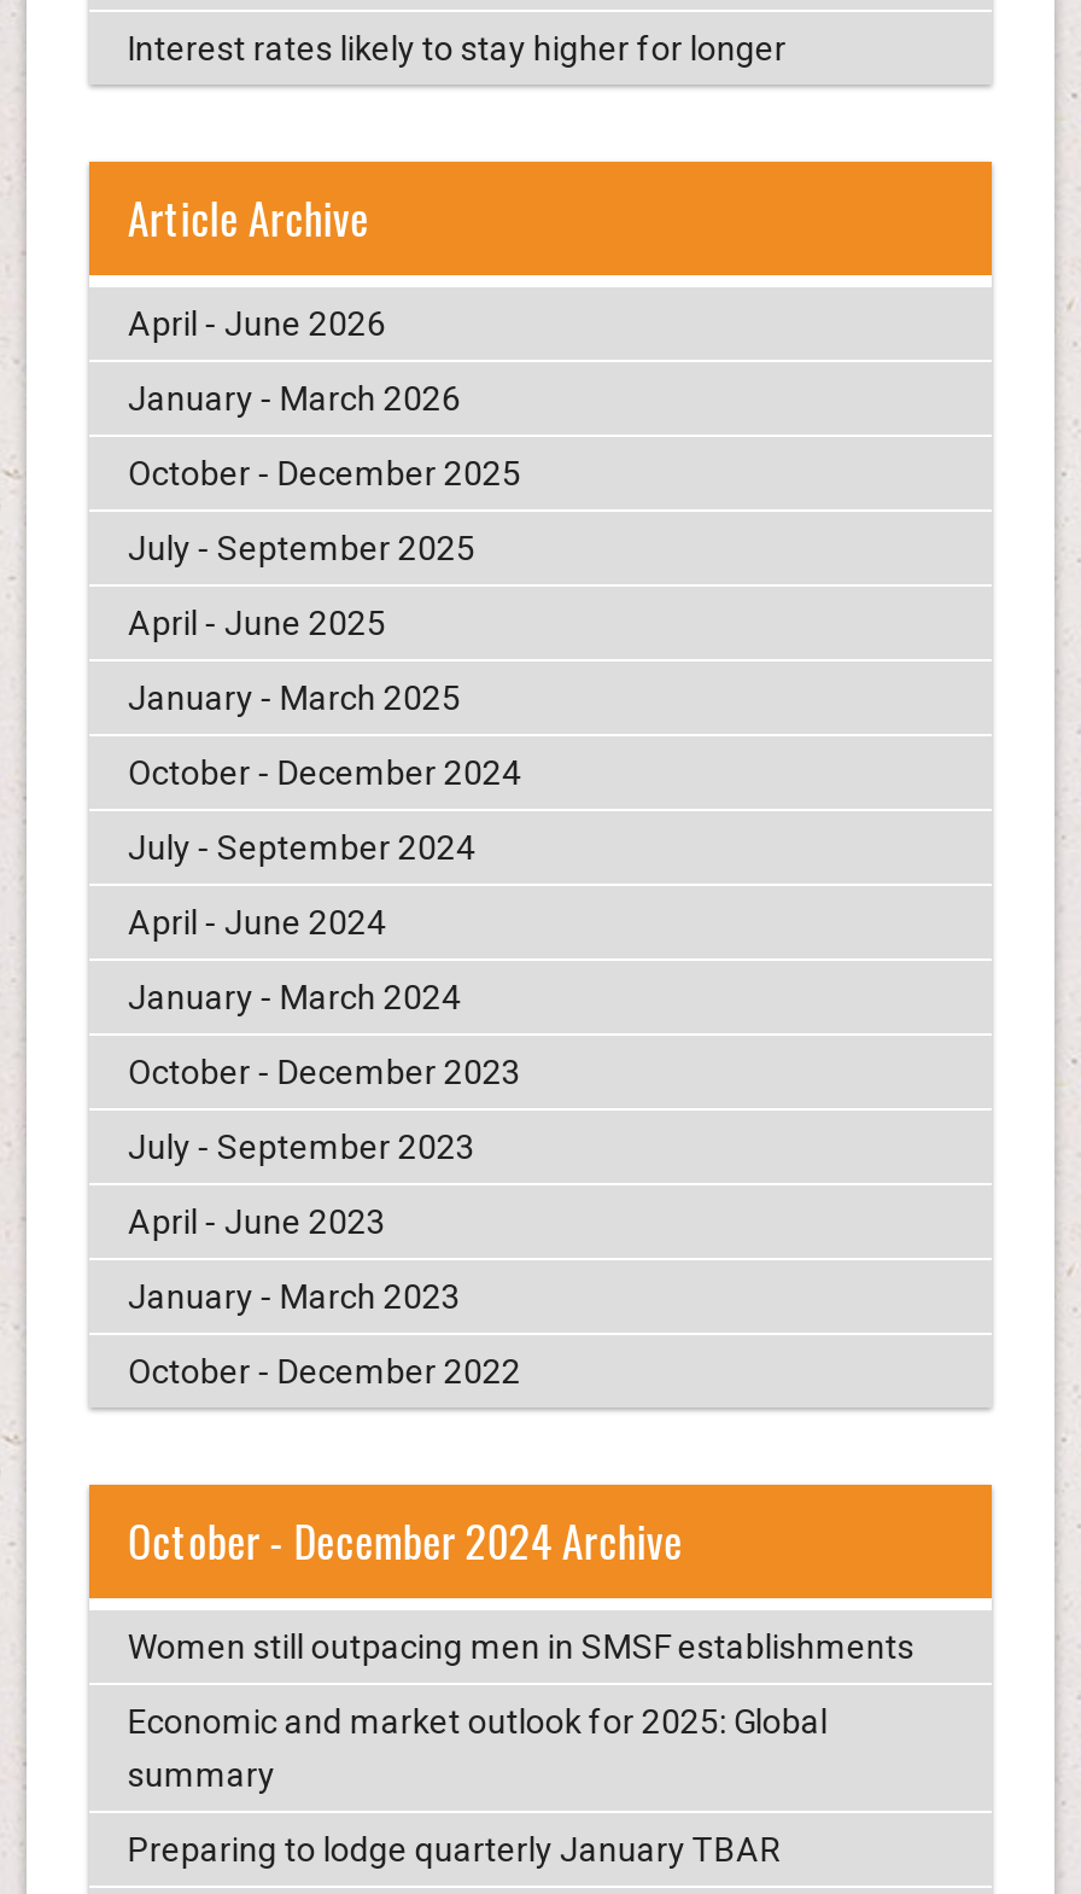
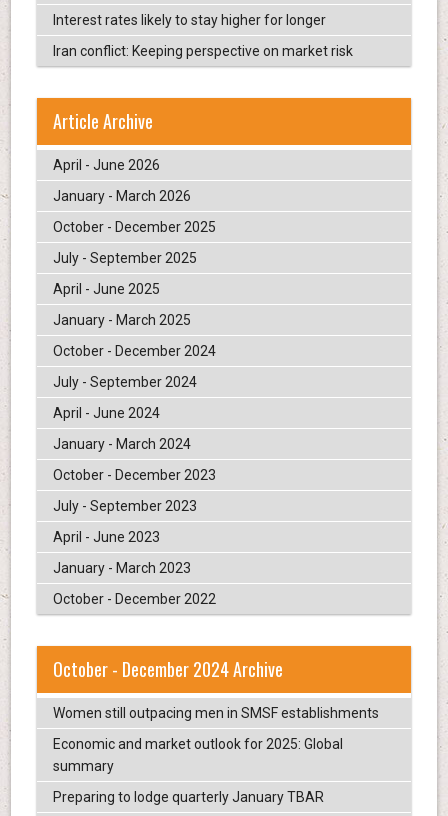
+ Iran conflict: Keeping perspective on market risk
